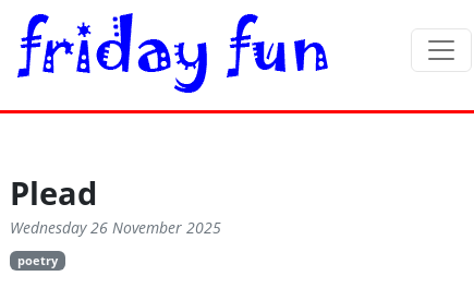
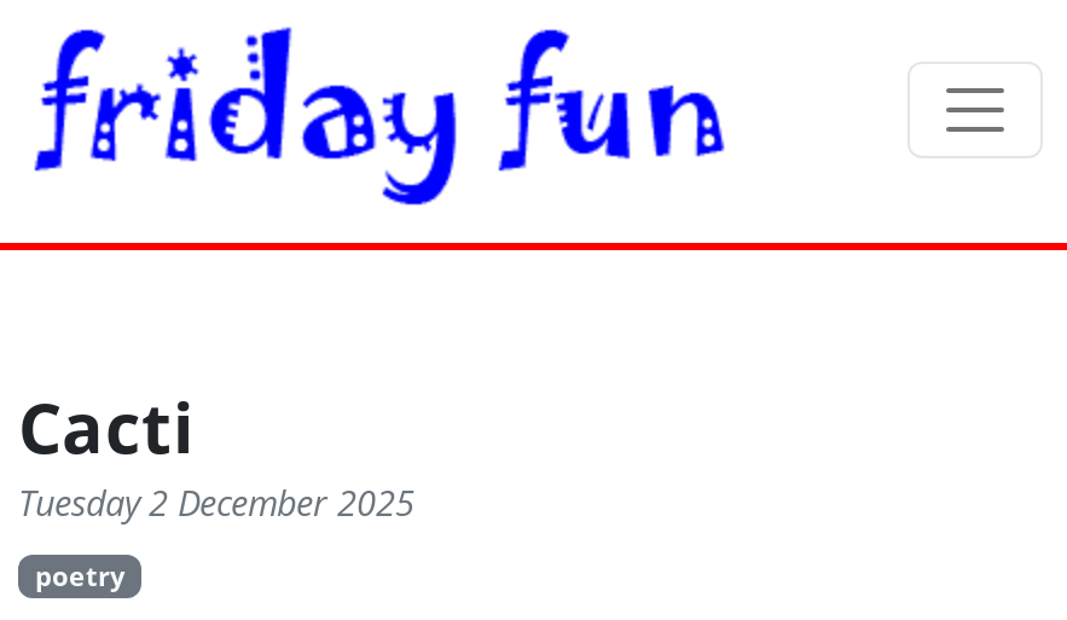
- Plead
- Wednesday 26 November 2025
+ Cacti
+ Tuesday 2 December 2025
